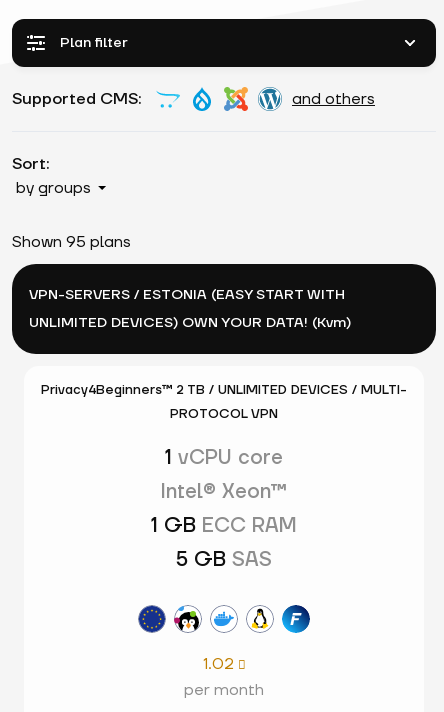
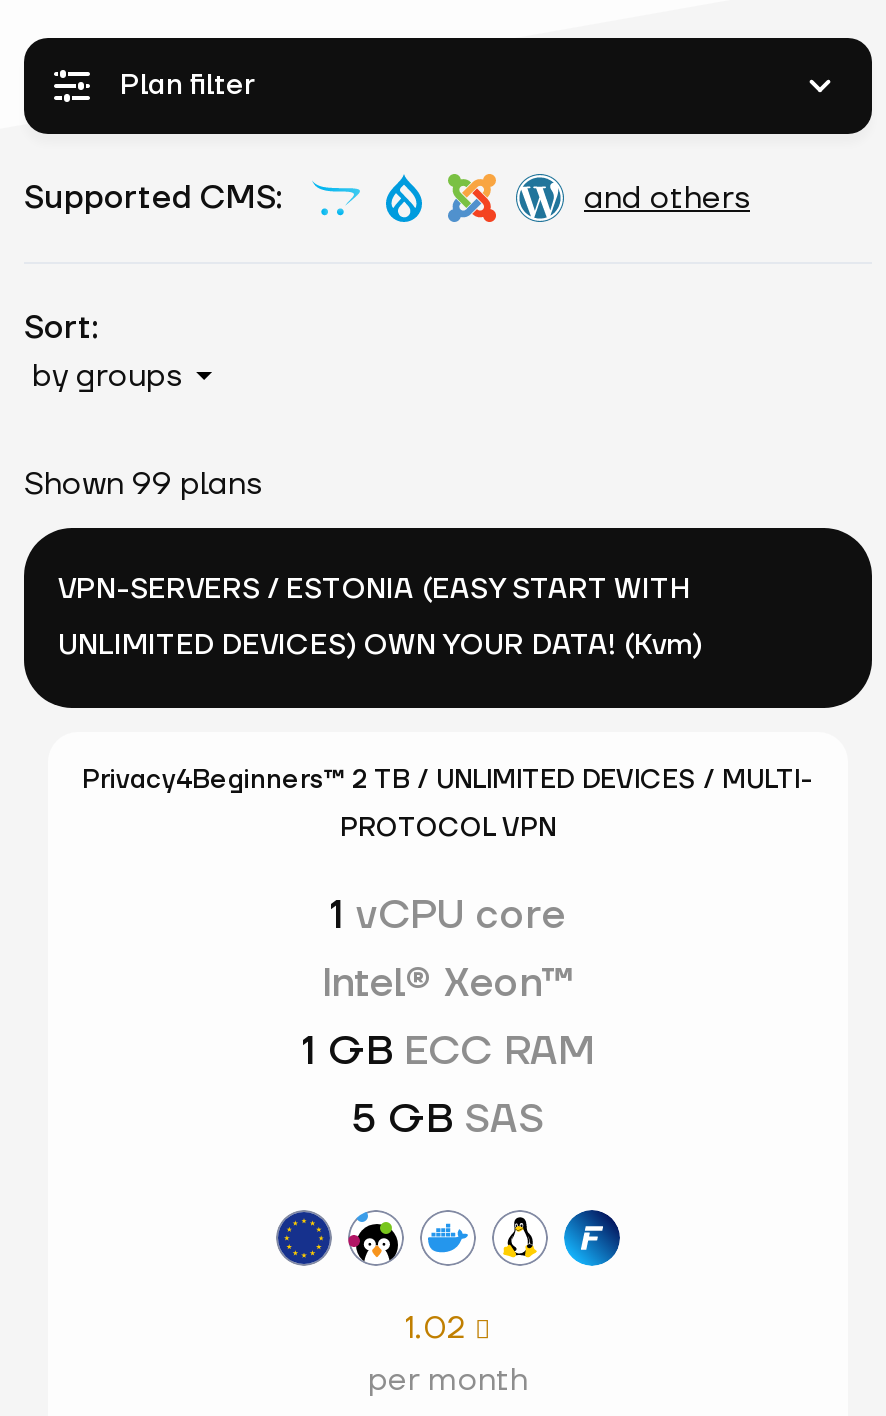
- Shown 95 plans
+ Shown 99 plans
